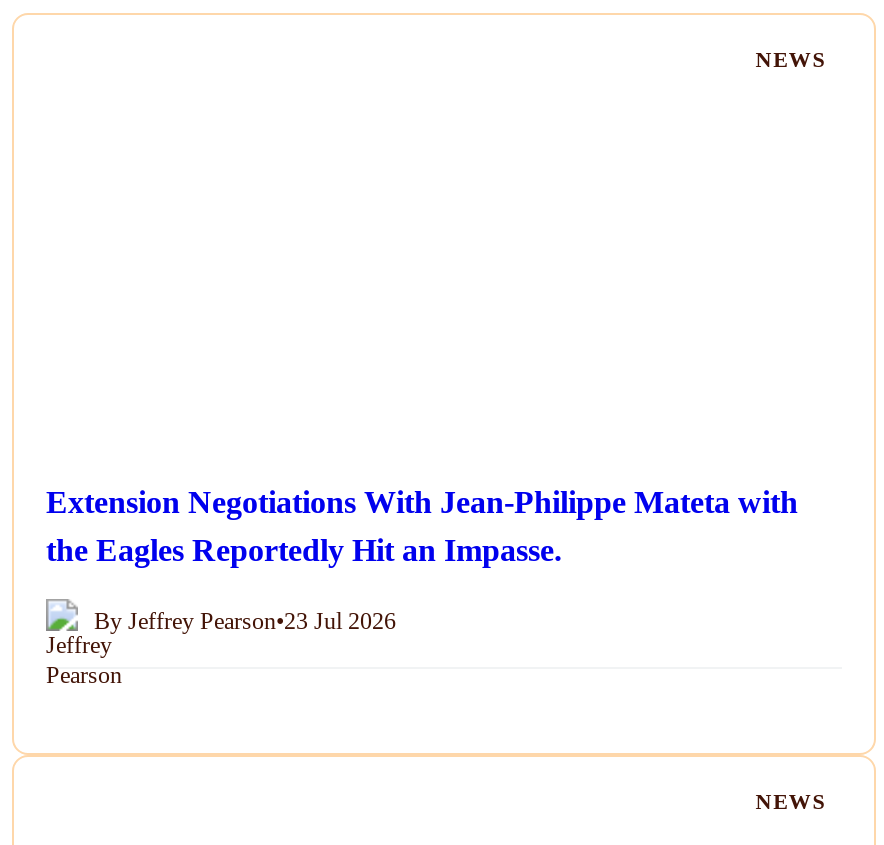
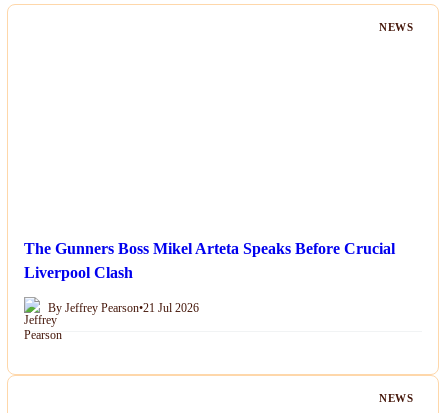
- Extension Negotiations With Jean-Philippe Mateta with
- the Eagles Reportedly Hit an Impasse.
+ The Gunners Boss Mikel Arteta Speaks Before Crucial
+ Liverpool Clash

- By Jeffrey Pearson•23 Jul 2026
+ By Jeffrey Pearson•21 Jul 2026
